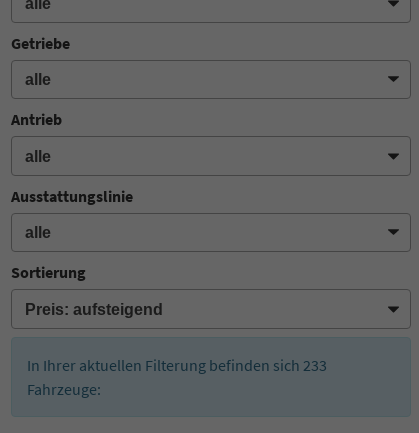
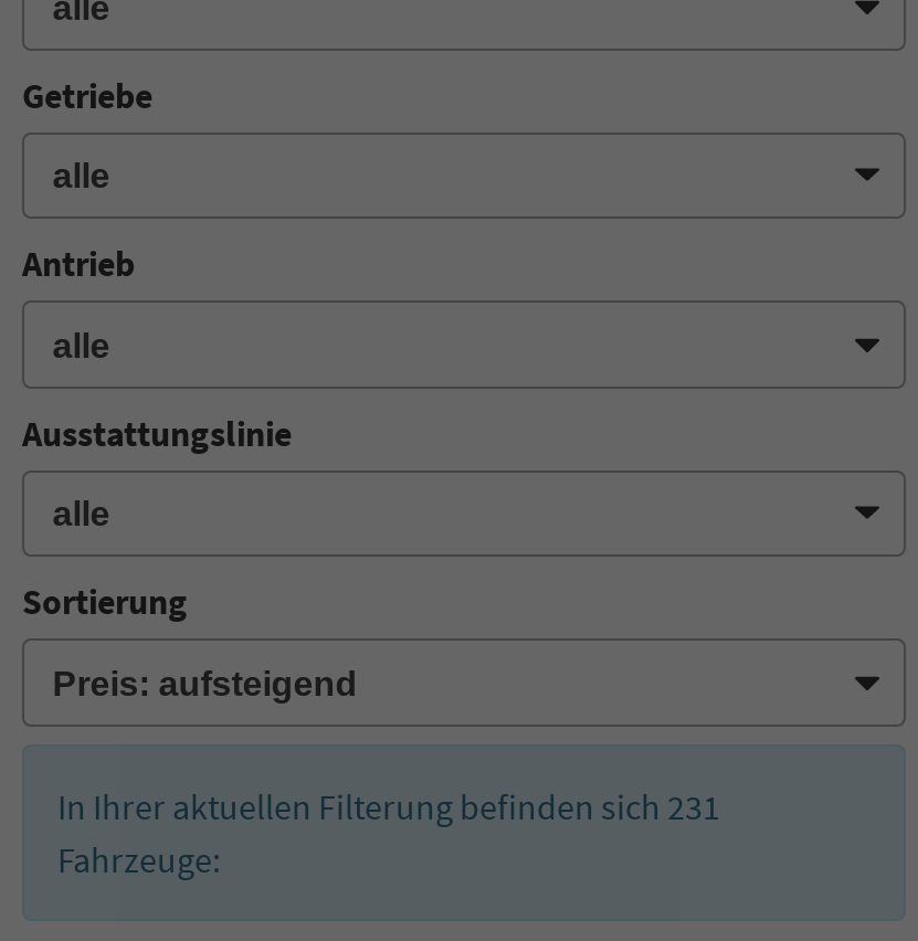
- In Ihrer aktuellen Filterung befinden sich 233
+ In Ihrer aktuellen Filterung befinden sich 231
